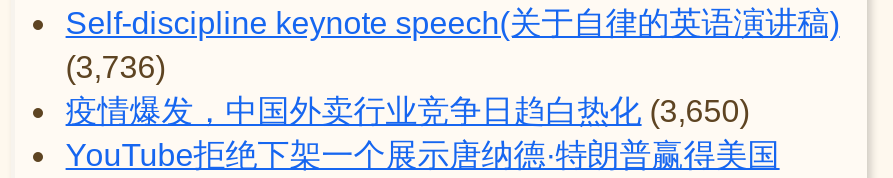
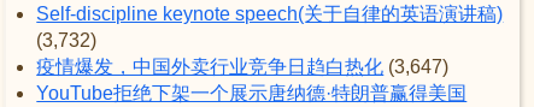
- (3,736)
+ (3,732)

- 疫情爆发，中国外卖行业竞争日趋白热化 (3,650)
+ 疫情爆发，中国外卖行业竞争日趋白热化 (3,647)
